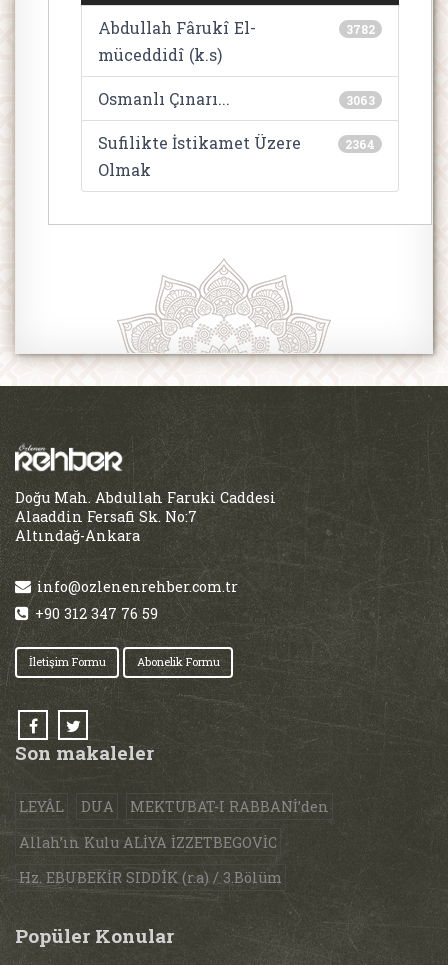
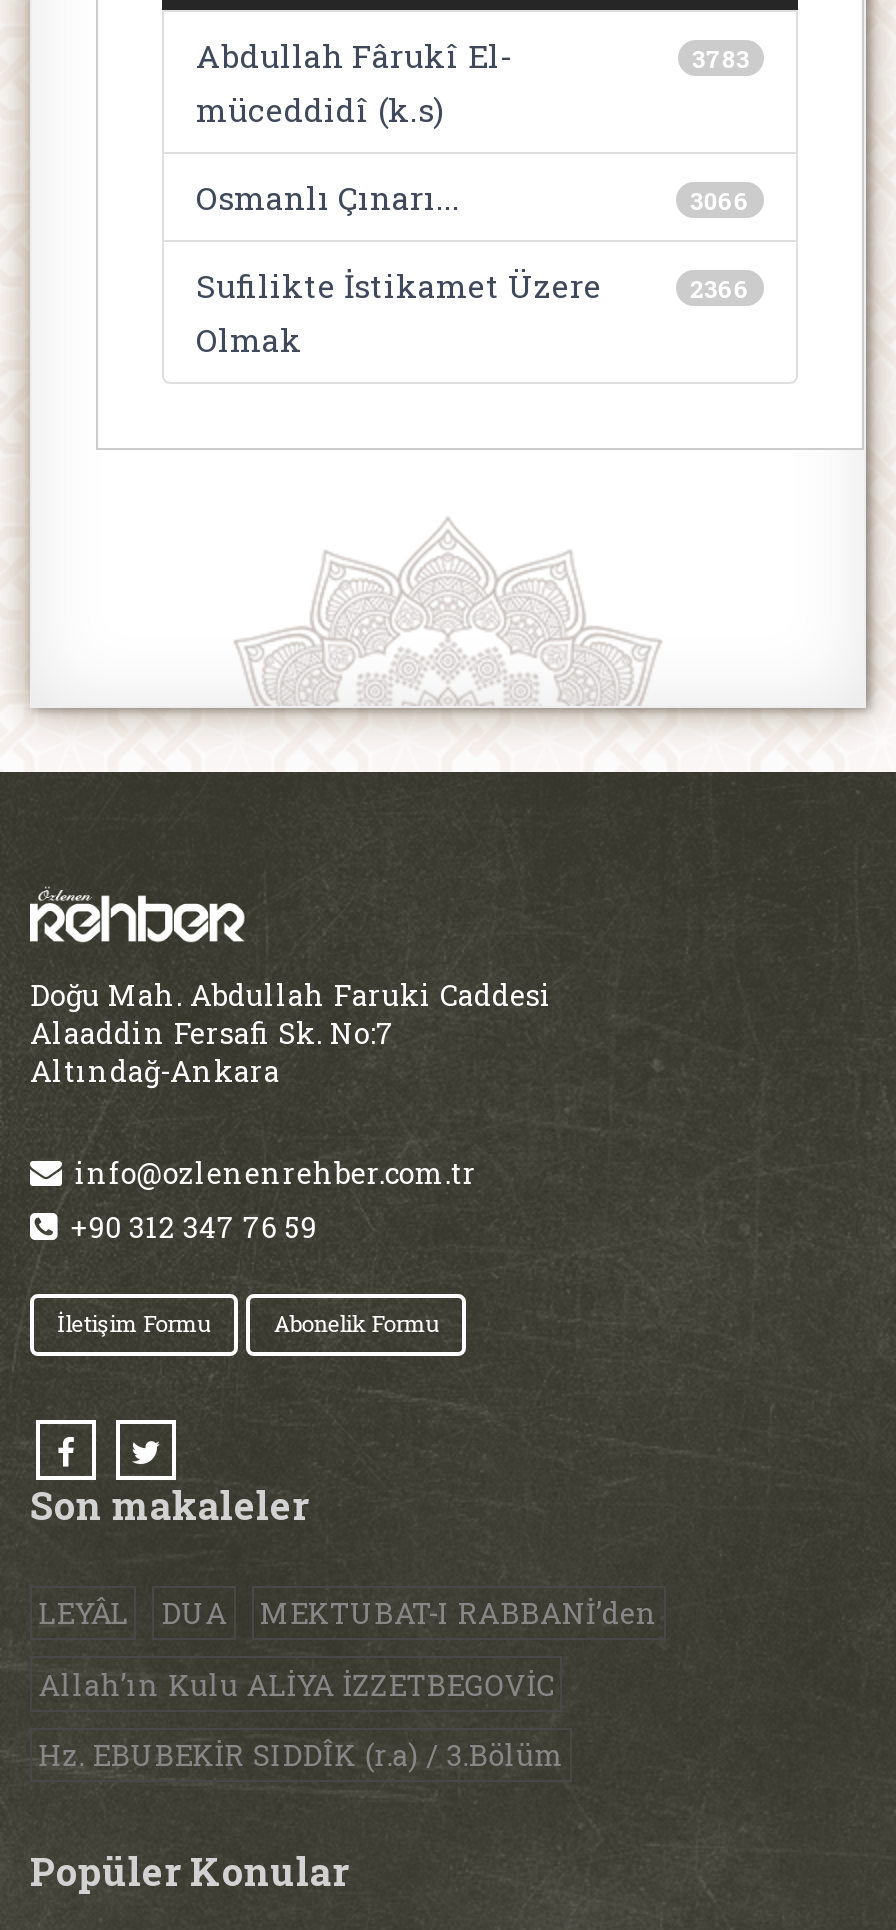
- 3782
+ 3783

- 3063
+ 3066

- 2364
+ 2366
